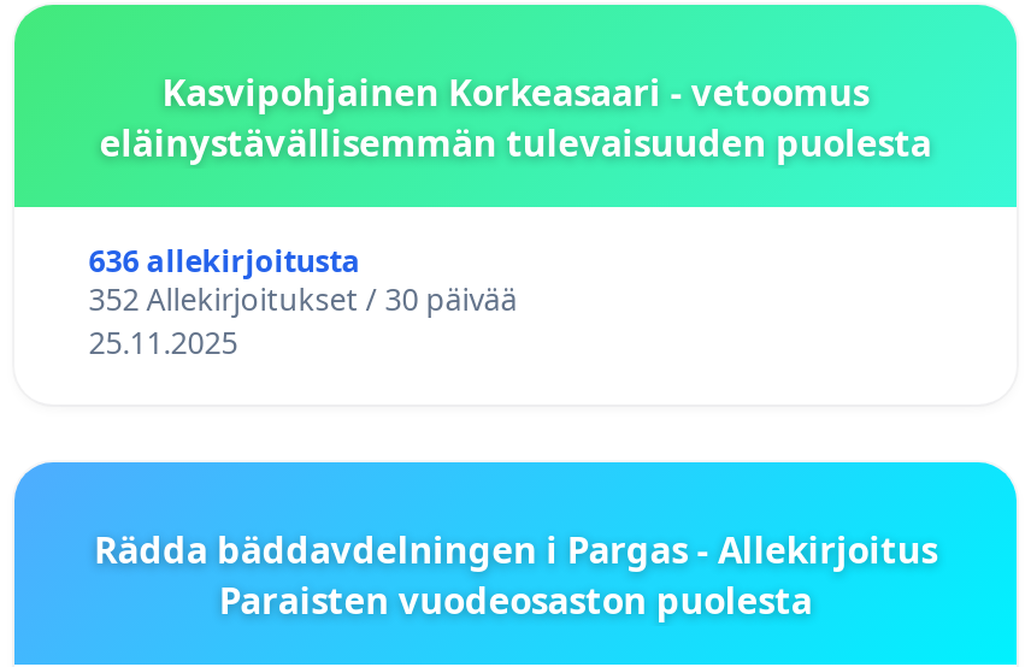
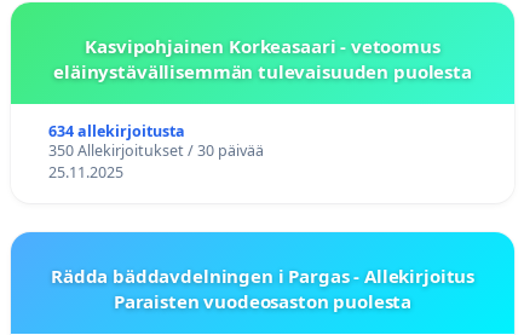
- 636 allekirjoitusta
+ 634 allekirjoitusta

- 352 Allekirjoitukset / 30 päivää
+ 350 Allekirjoitukset / 30 päivää
